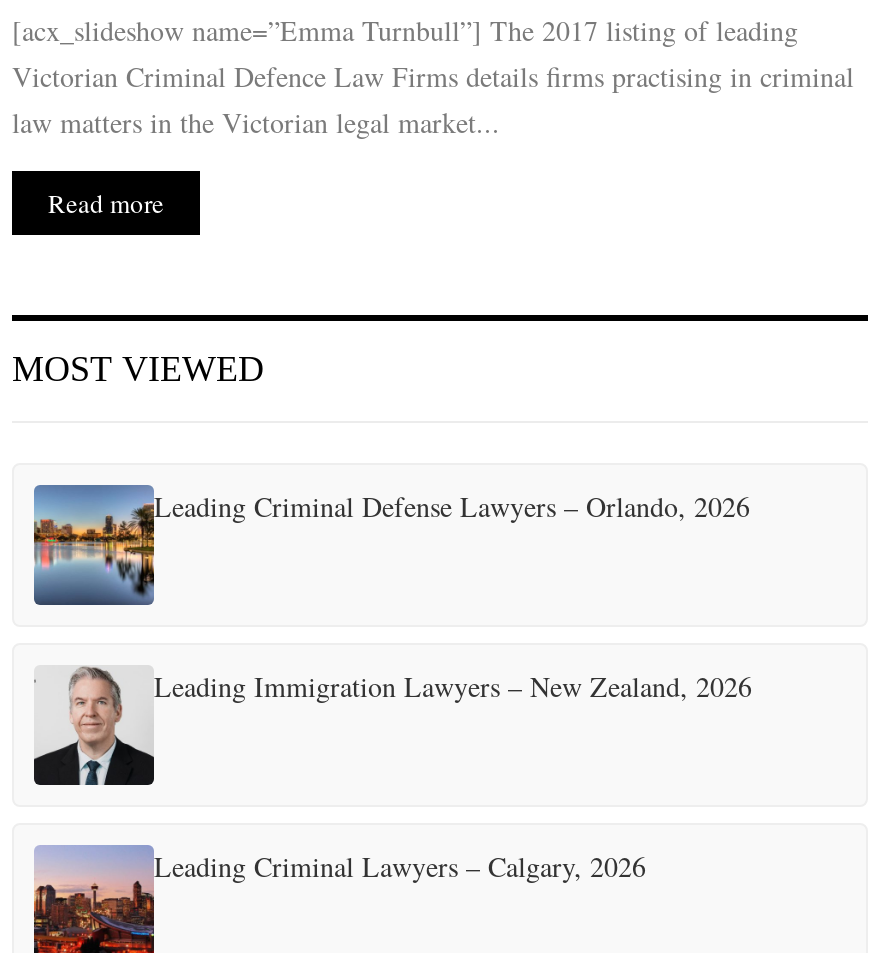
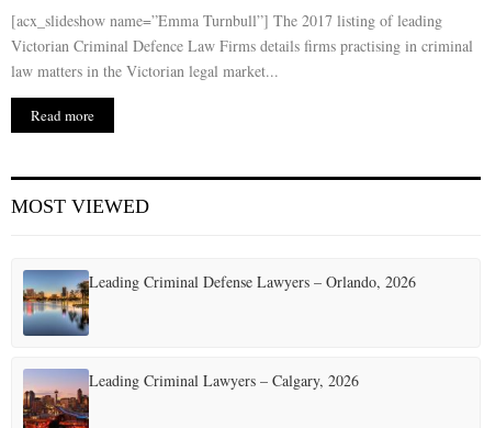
- [image]
- Leading Immigration Lawyers – New Zealand, 2026
